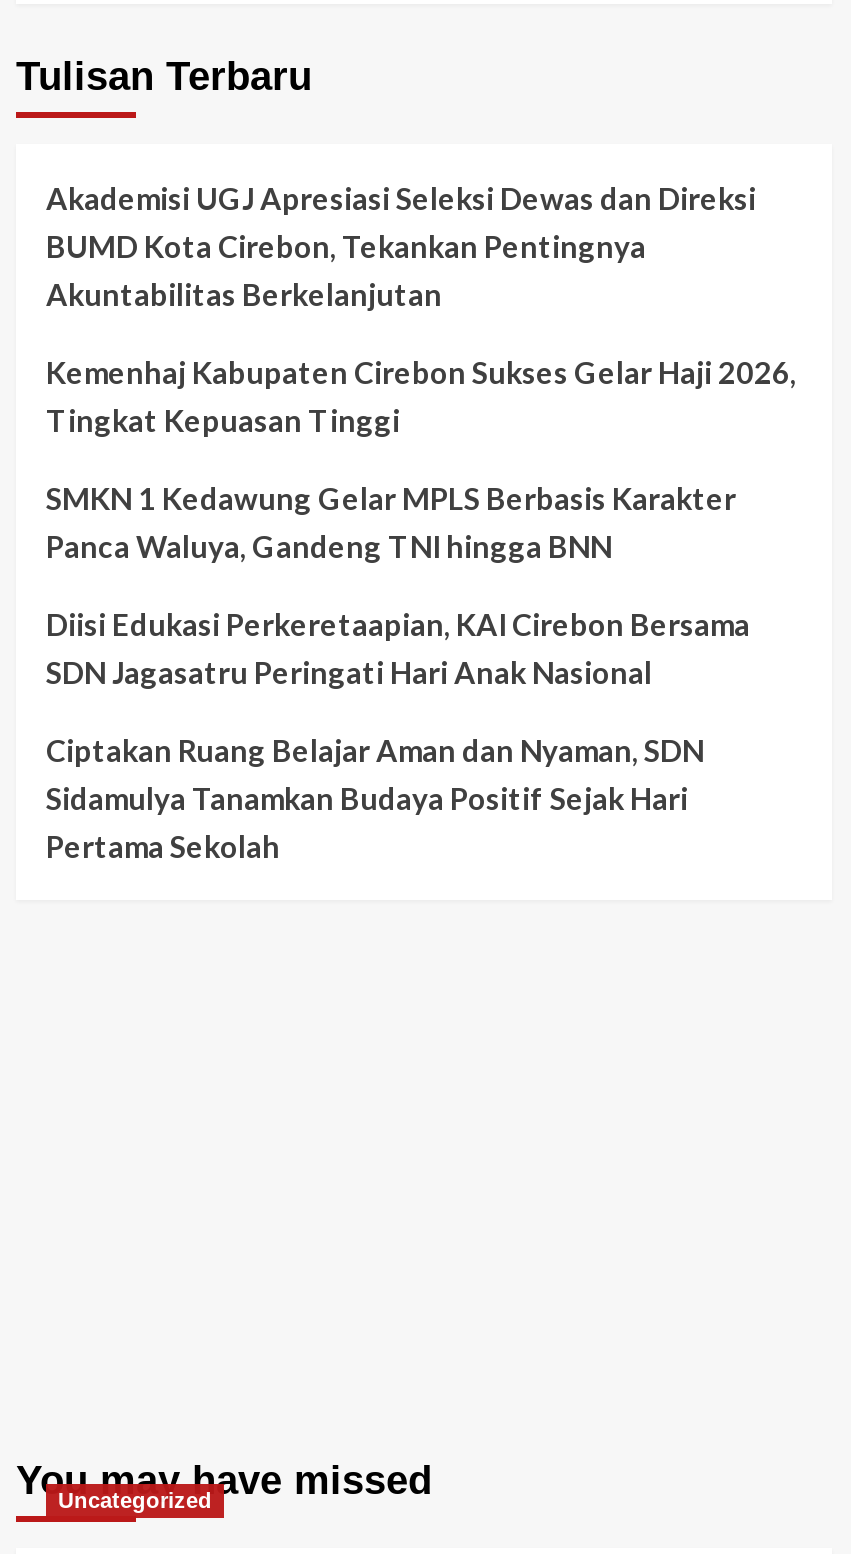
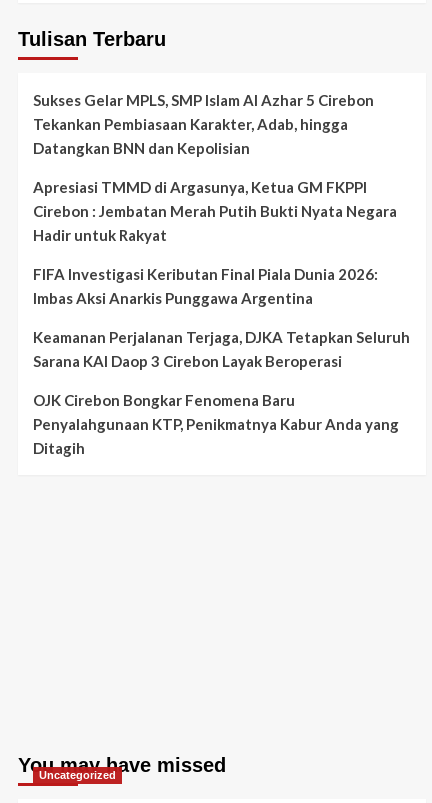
- Akademisi UGJ Apresiasi Seleksi Dewas dan Direksi
- BUMD Kota Cirebon, Tekankan Pentingnya
- Akuntabilitas Berkelanjutan
+ Sukses Gelar MPLS, SMP Islam Al Azhar 5 Cirebon
+ Tekankan Pembiasaan Karakter, Adab, hingga
+ Datangkan BNN dan Kepolisian

- Kemenhaj Kabupaten Cirebon Sukses Gelar Haji 2026,
- Tingkat Kepuasan Tinggi
+ Apresiasi TMMD di Argasunya, Ketua GM FKPPI
+ Cirebon : Jembatan Merah Putih Bukti Nyata Negara
+ Hadir untuk Rakyat

- SMKN 1 Kedawung Gelar MPLS Berbasis Karakter
- Panca Waluya, Gandeng TNI hingga BNN
+ FIFA Investigasi Keributan Final Piala Dunia 2026:
+ Imbas Aksi Anarkis Punggawa Argentina

- Diisi Edukasi Perkeretaapian, KAI Cirebon Bersama
- SDN Jagasatru Peringati Hari Anak Nasional
+ Keamanan Perjalanan Terjaga, DJKA Tetapkan Seluruh
+ Sarana KAI Daop 3 Cirebon Layak Beroperasi

- Ciptakan Ruang Belajar Aman dan Nyaman, SDN
- Sidamulya Tanamkan Budaya Positif Sejak Hari
- Pertama Sekolah
+ OJK Cirebon Bongkar Fenomena Baru
+ Penyalahgunaan KTP, Penikmatnya Kabur Anda yang
+ Ditagih
